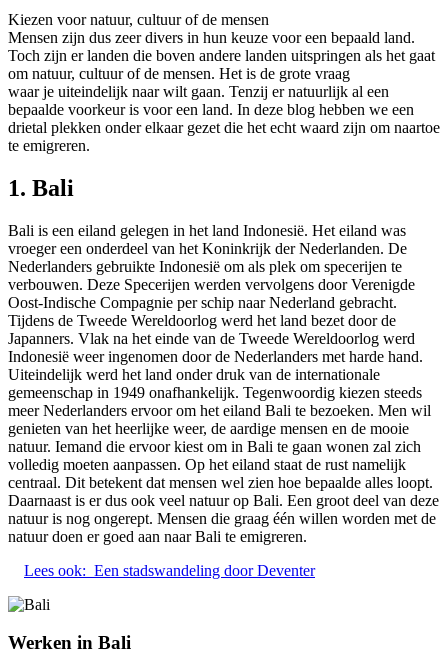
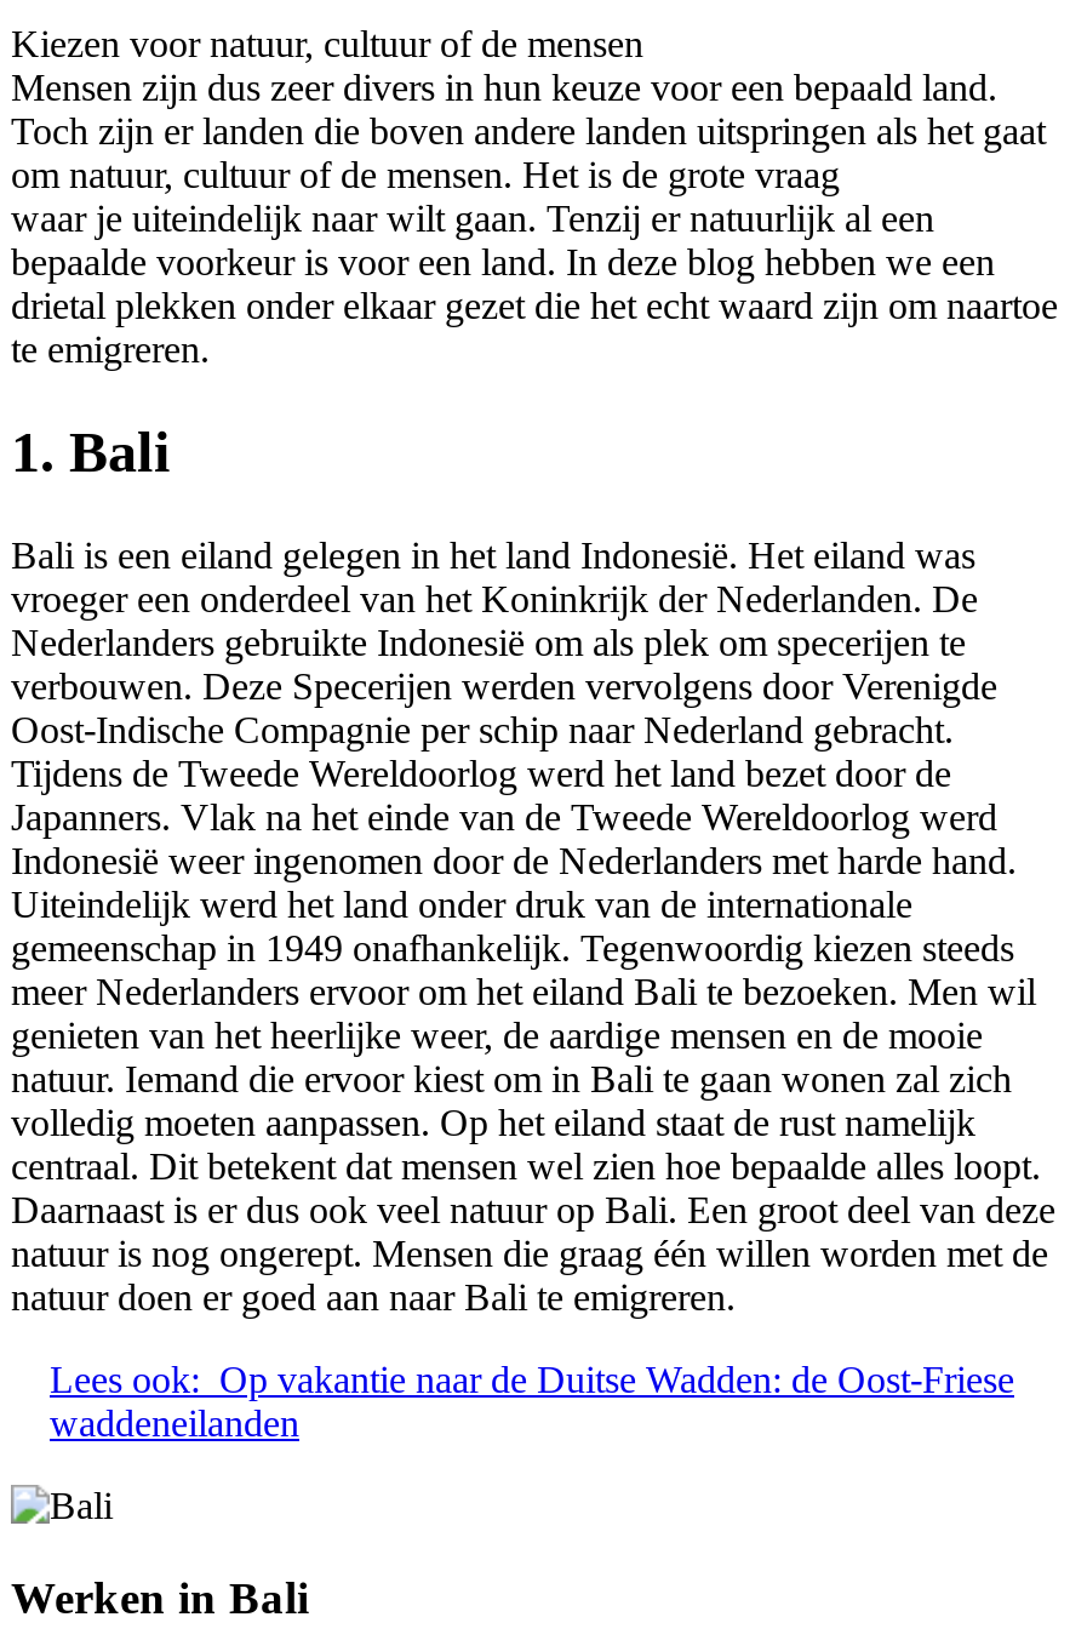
- Lees ook: Een stadswandeling door Deventer
+ Lees ook: Op vakantie naar de Duitse Wadden: de Oost-Friese
+ waddeneilanden
